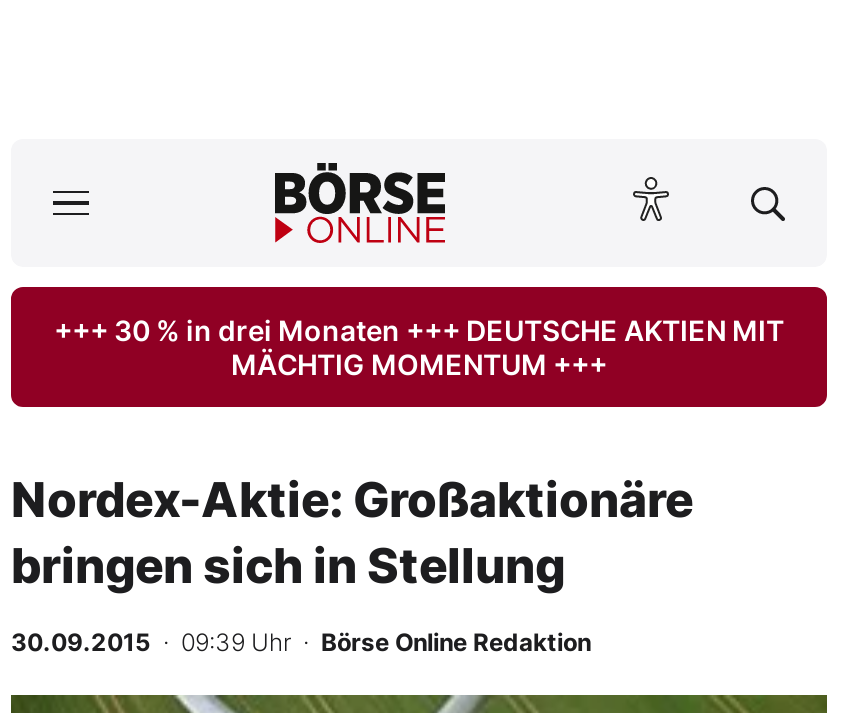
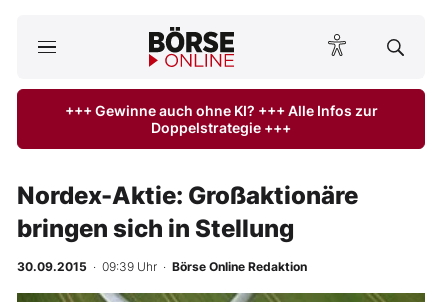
- +++ 30 % in drei Monaten +++ DEUTSCHE AKTIEN MIT
- MÄCHTIG MOMENTUM +++
+ +++ Gewinne auch ohne KI? +++ Alle Infos zur
+ Doppelstrategie +++
